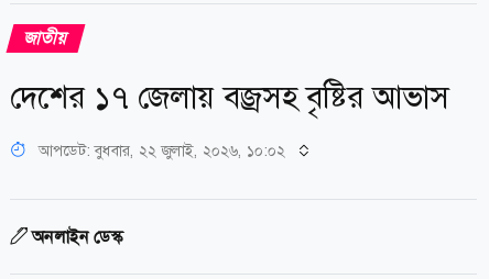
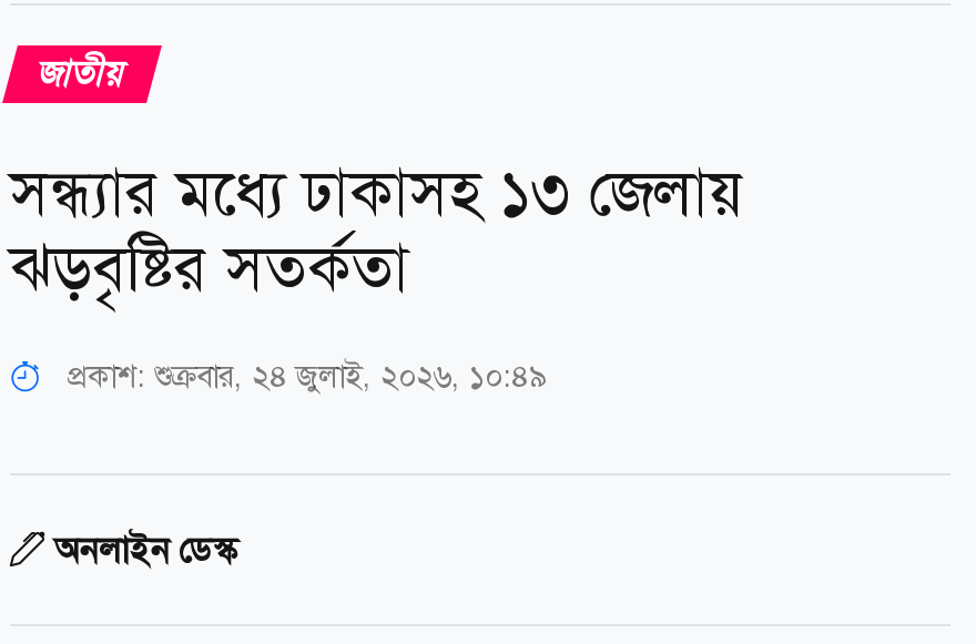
- দেশের ১৭ জেলায় বজ্রসহ বৃষ্টির আভাস
+ সন্ধ্যার মধ্যে ঢাকাসহ ১৩ জেলায়
+ ঝড়বৃষ্টির সতর্কতা

- আপডেট: বুধবার, ২২ জুলাই, ২০২৬, ১০:০২
+ প্রকাশ: শুক্রবার, ২৪ জুলাই, ২০২৬, ১০:৪৯
